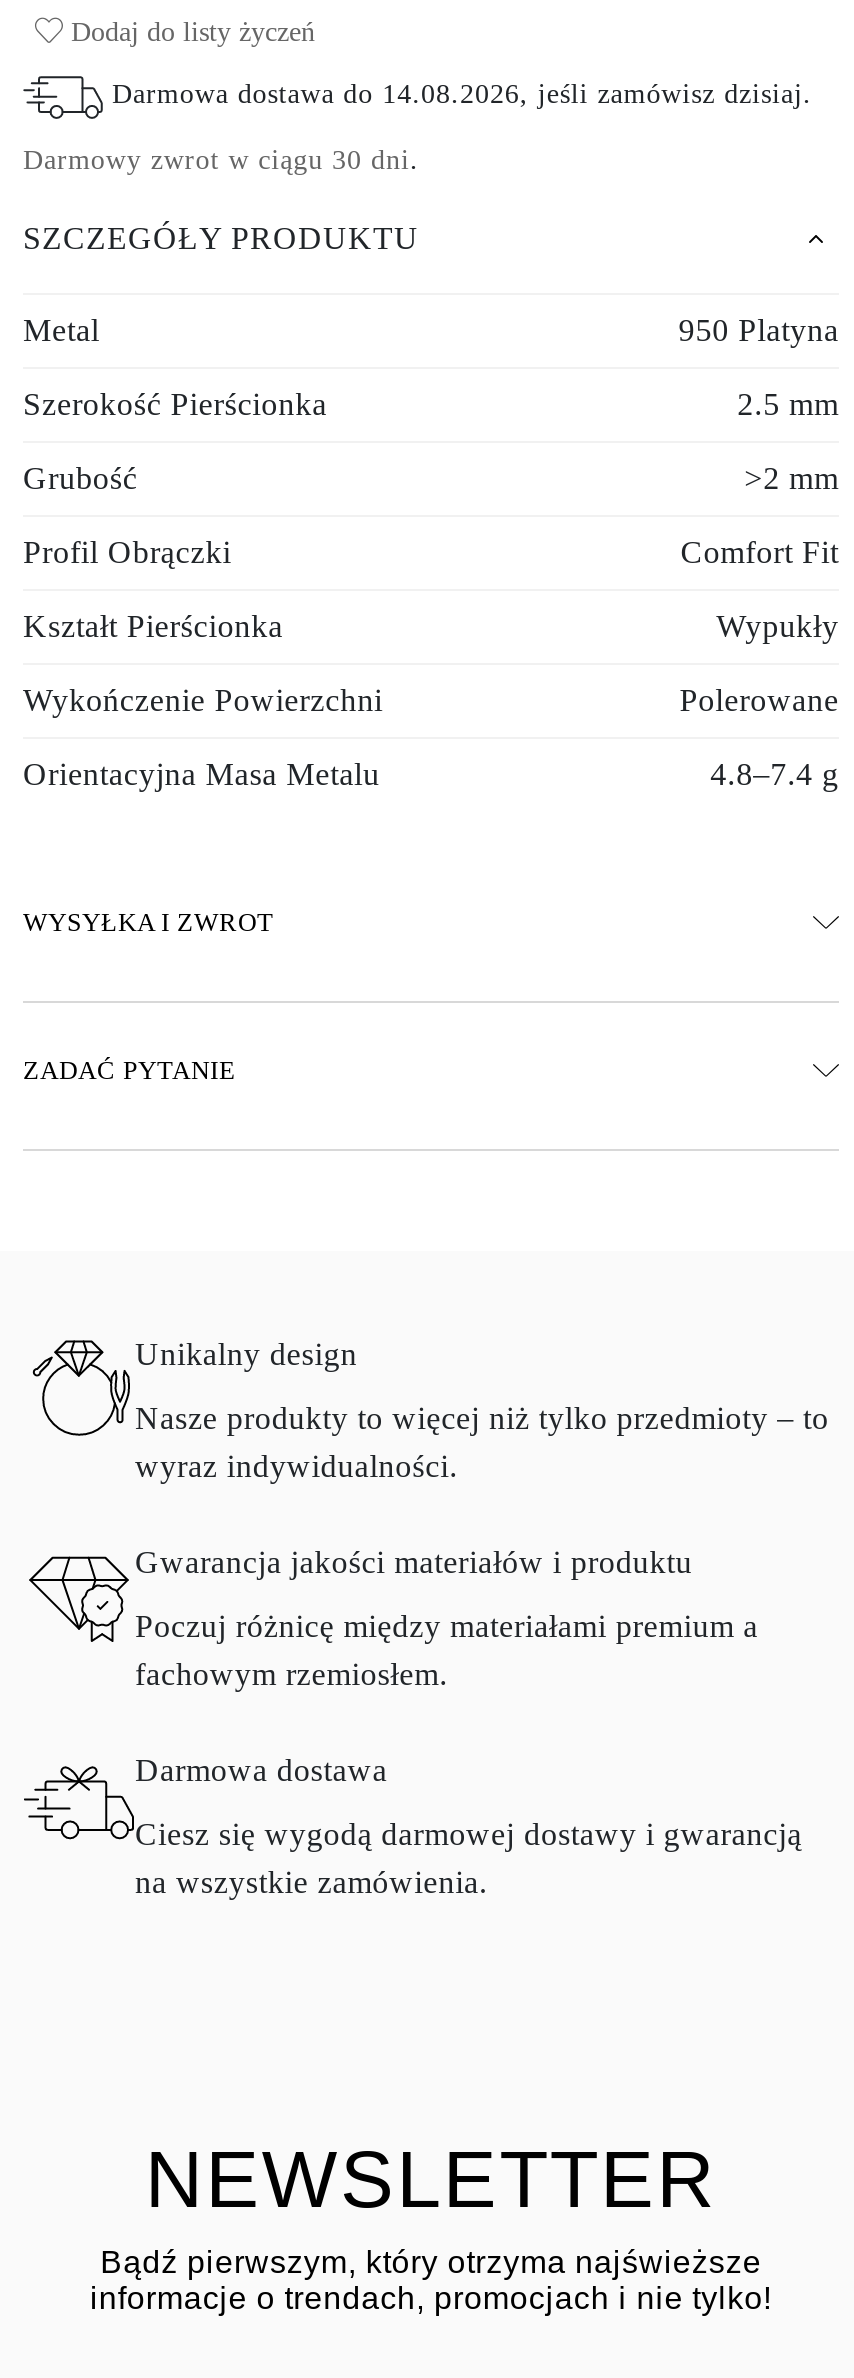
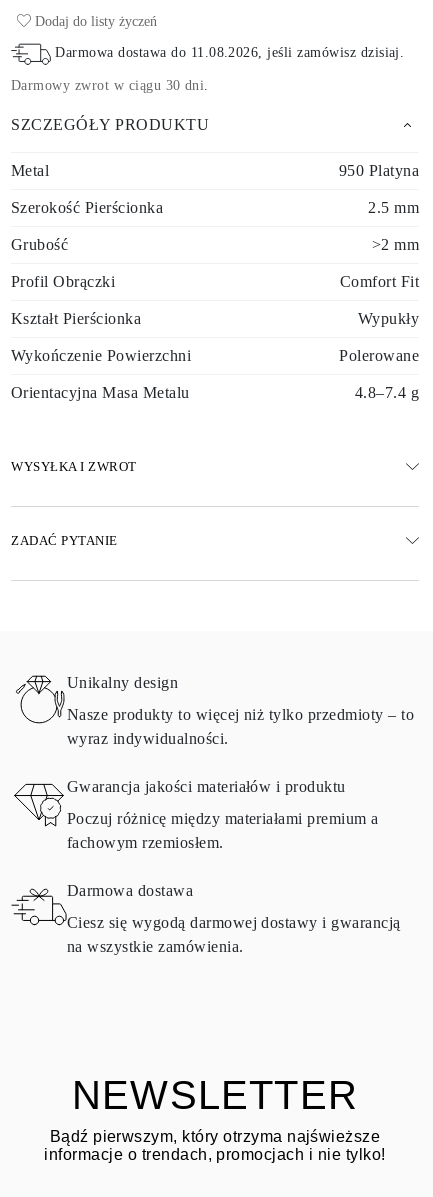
- Darmowa dostawa do 14.08.2026, jeśli zamówisz dzisiaj.
+ Darmowa dostawa do 11.08.2026, jeśli zamówisz dzisiaj.
